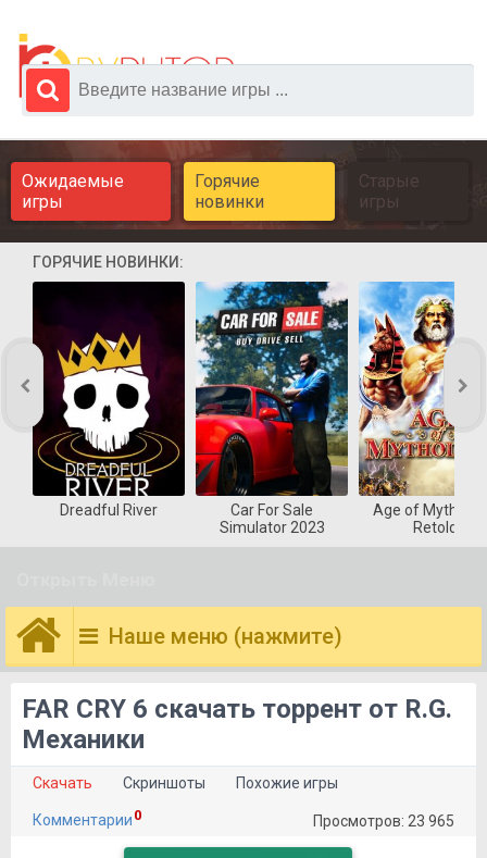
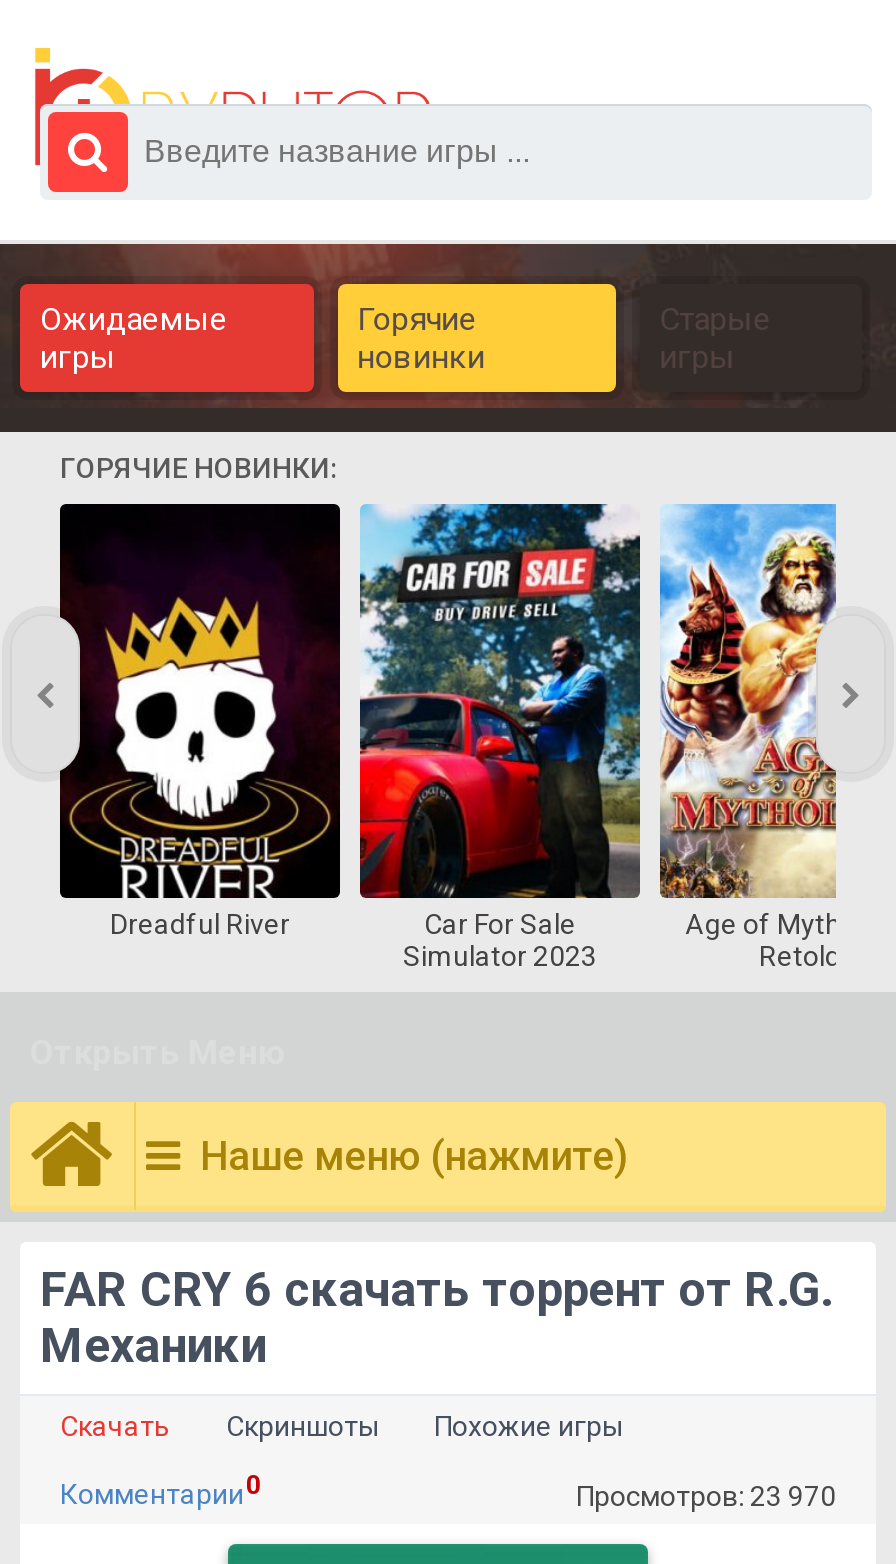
- Просмотров: 23 965
+ Просмотров: 23 970
